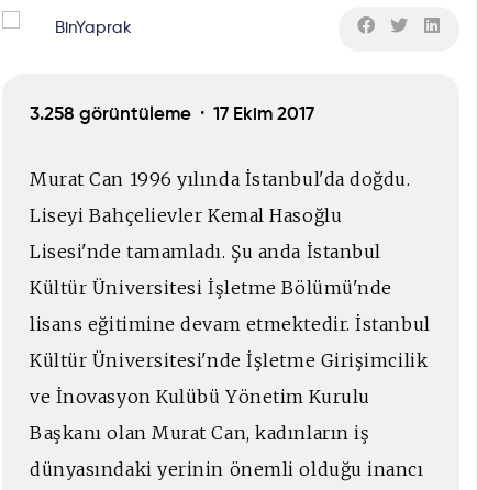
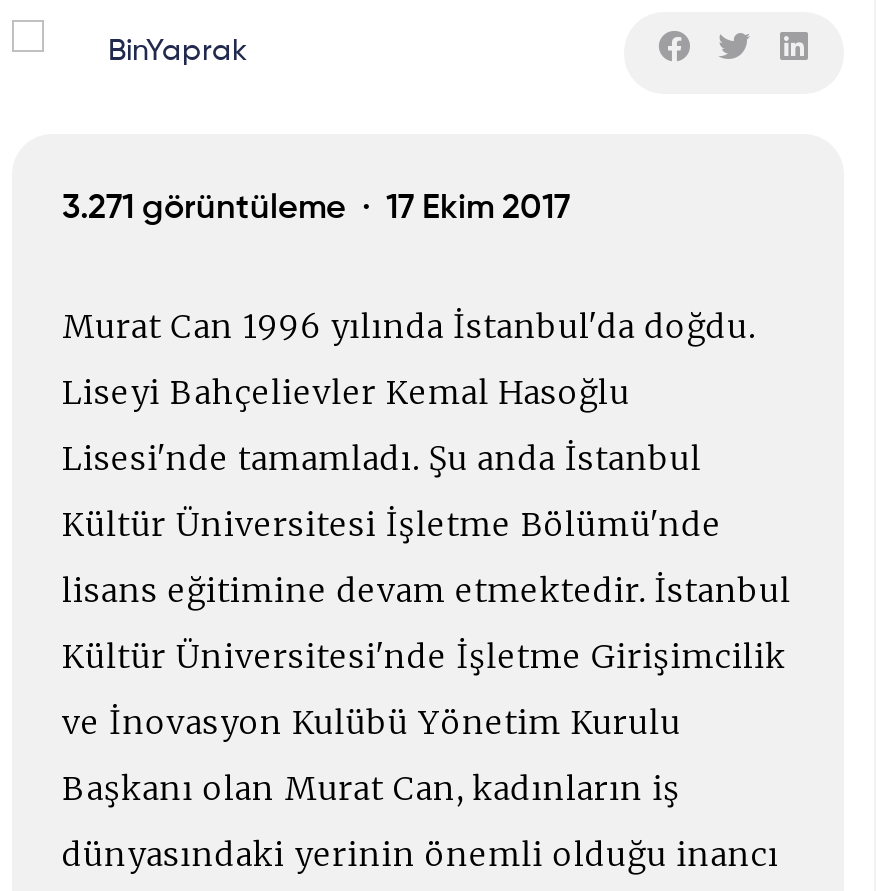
- 3.258 görüntüleme · 17 Ekim 2017
+ 3.271 görüntüleme · 17 Ekim 2017
